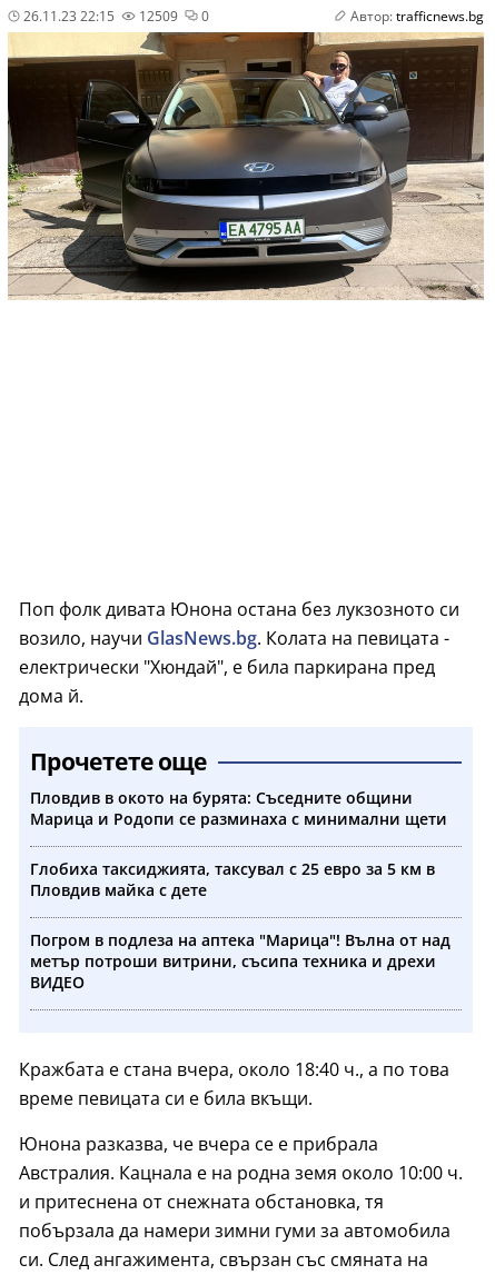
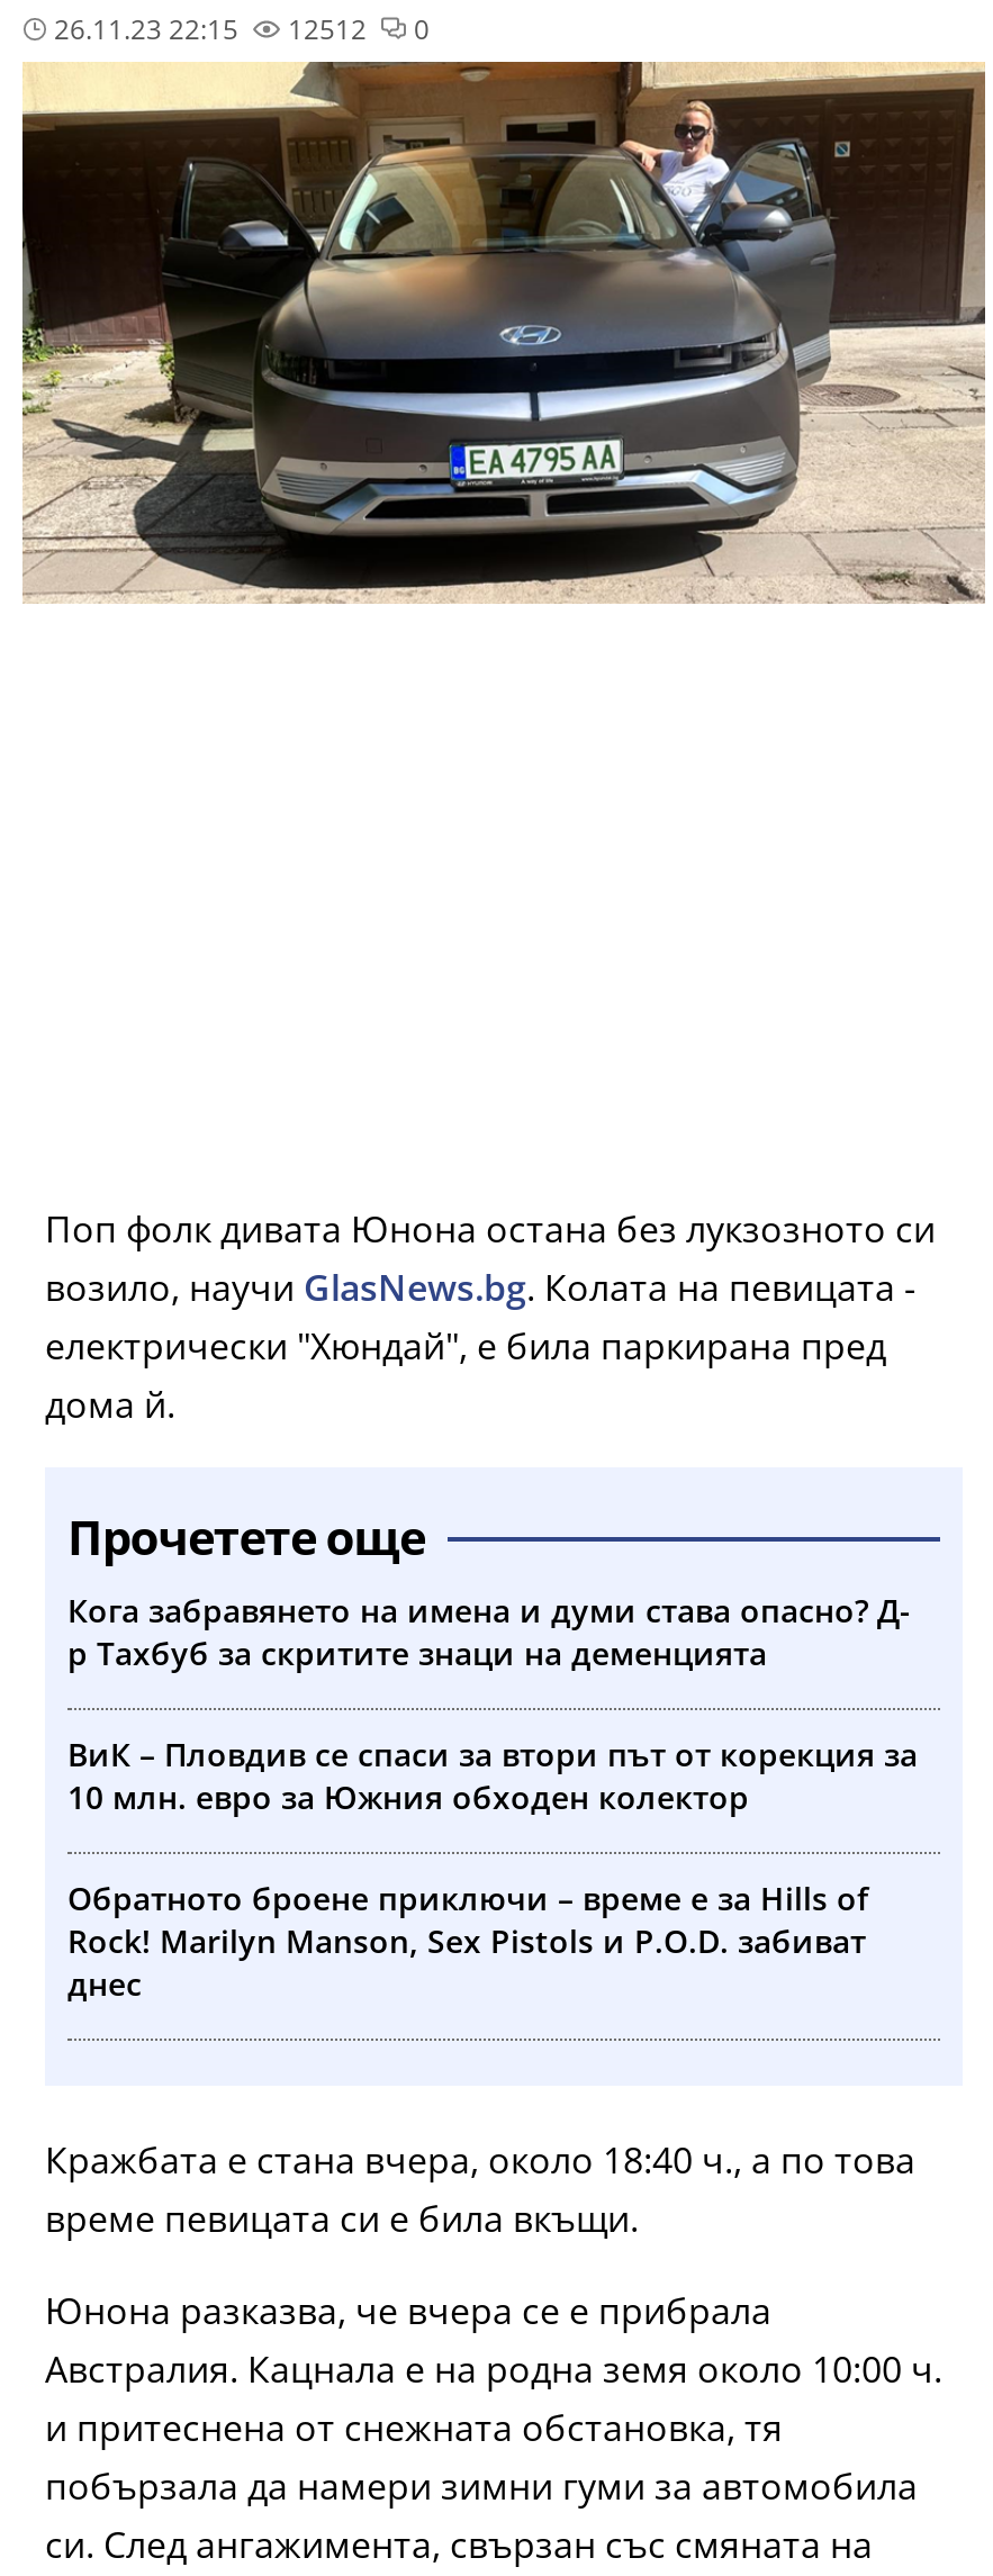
- 12509
+ 12512

- Автор: trafficnews.bg

- Пловдив в окото на бурята: Съседните общини
- Марица и Родопи се разминаха с минимални щети
+ Кога забравянето на имена и думи става опасно? Д-
+ р Тахбуб за скритите знаци на деменцията

- Глобиха таксиджията, таксувал с 25 евро за 5 км в
- Пловдив майка с дете
+ ВиК – Пловдив се спаси за втори път от корекция за
+ 10 млн. евро за Южния обходен колектор

- Погром в подлеза на аптека "Марица"! Вълна от над
- метър потроши витрини, съсипа техника и дрехи
- ВИДЕО
+ Обратното броене приключи – време е за Hills of
+ Rock! Marilyn Manson, Sex Pistols и P.O.D. забиват
+ днес
